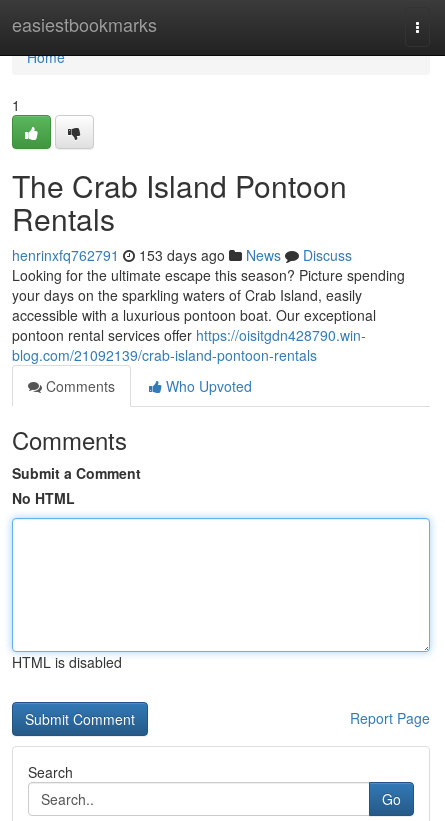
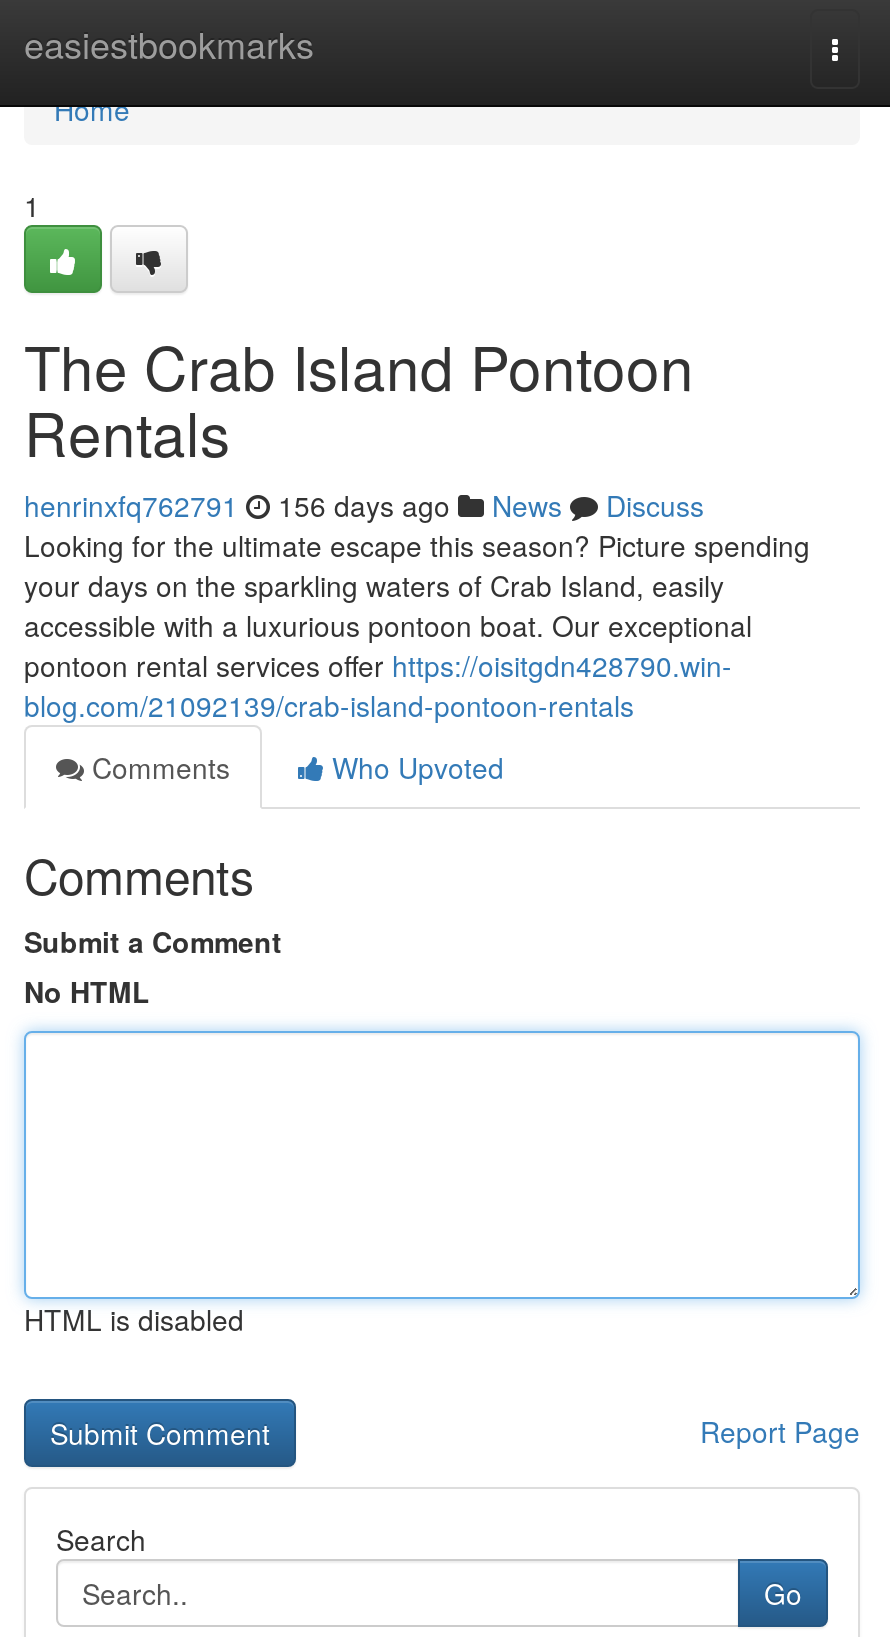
- henrinxfq762791 153 days ago News Discuss
+ henrinxfq762791 156 days ago News Discuss
